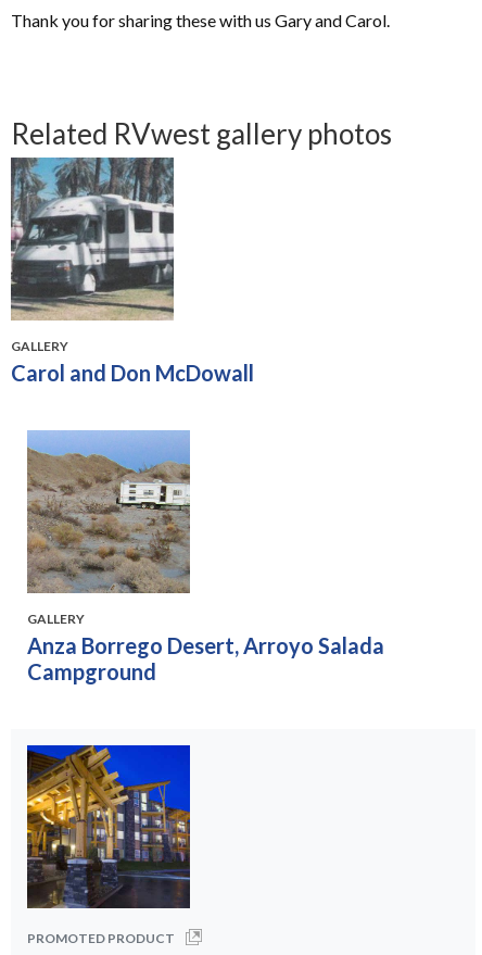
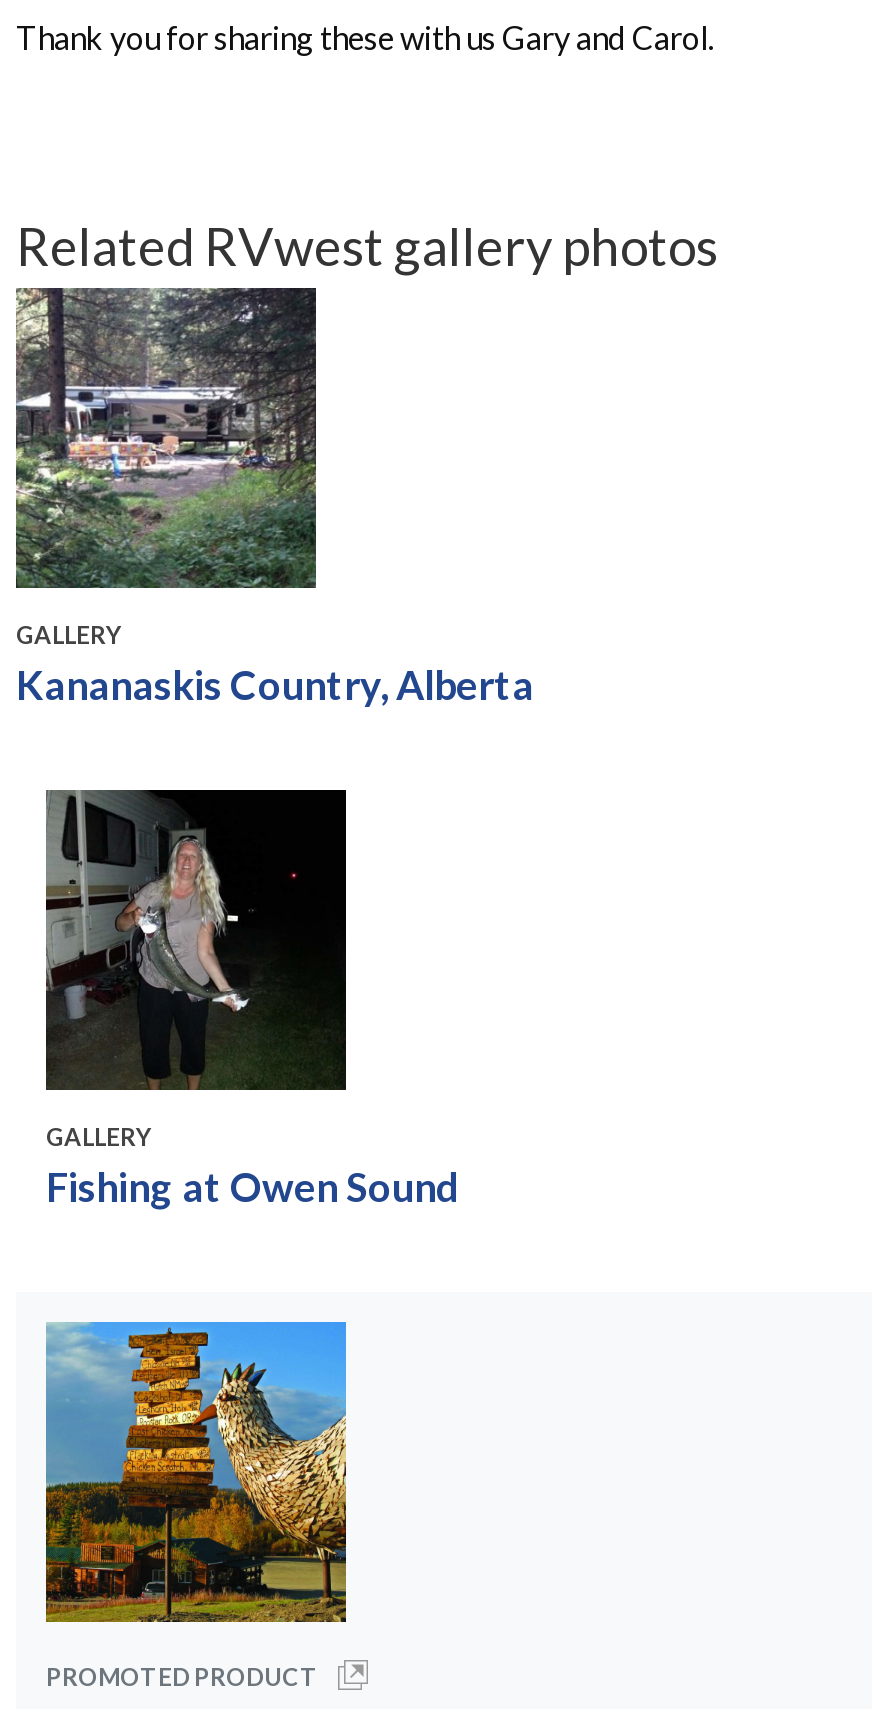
- [image]
- Carol and Don McDowall
+ [image]
+ Kananaskis Country, Alberta

- [image]
- Anza Borrego Desert, Arroyo Salada
- Campground
+ [image]
+ Fishing at Owen Sound

- [image]
+ [image]
